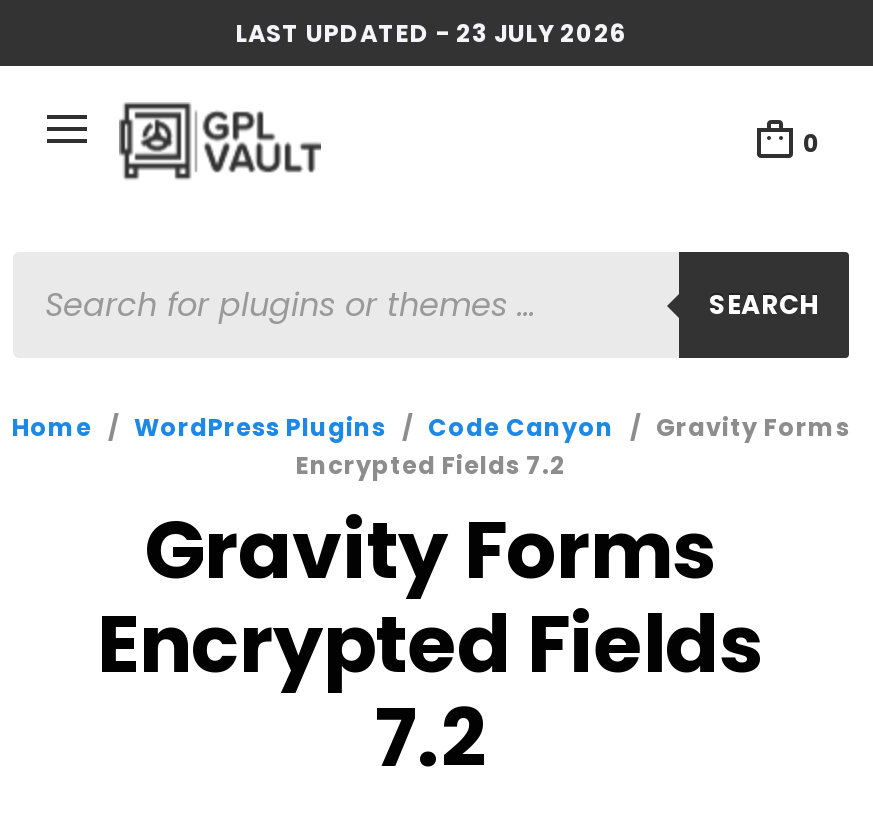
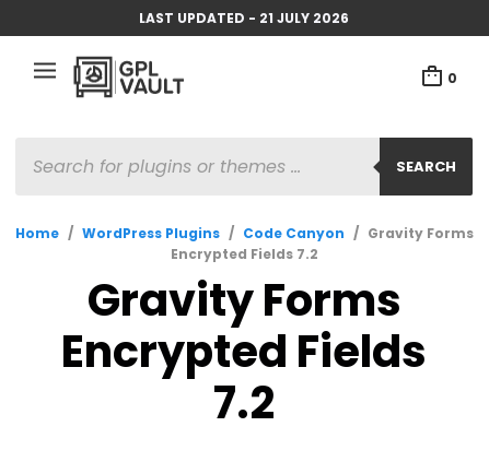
- LAST UPDATED - 23 JULY 2026
+ LAST UPDATED - 21 JULY 2026
